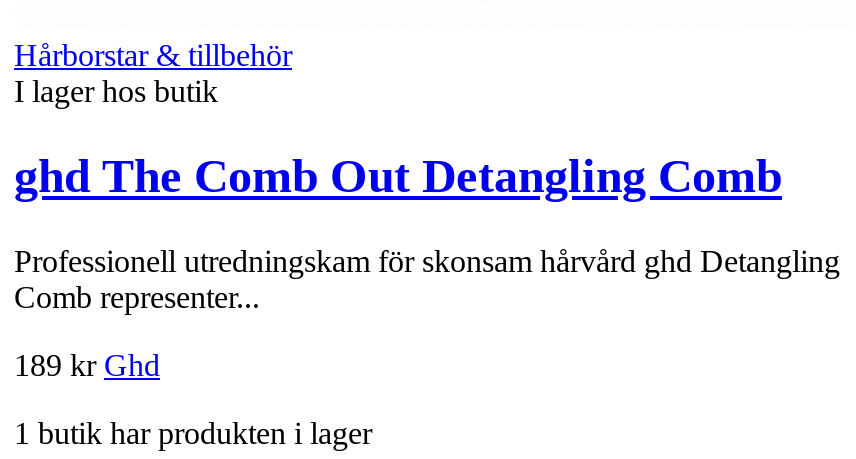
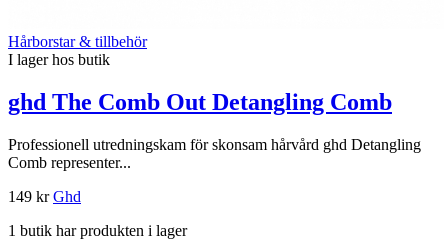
- 189 kr Ghd
+ 149 kr Ghd
